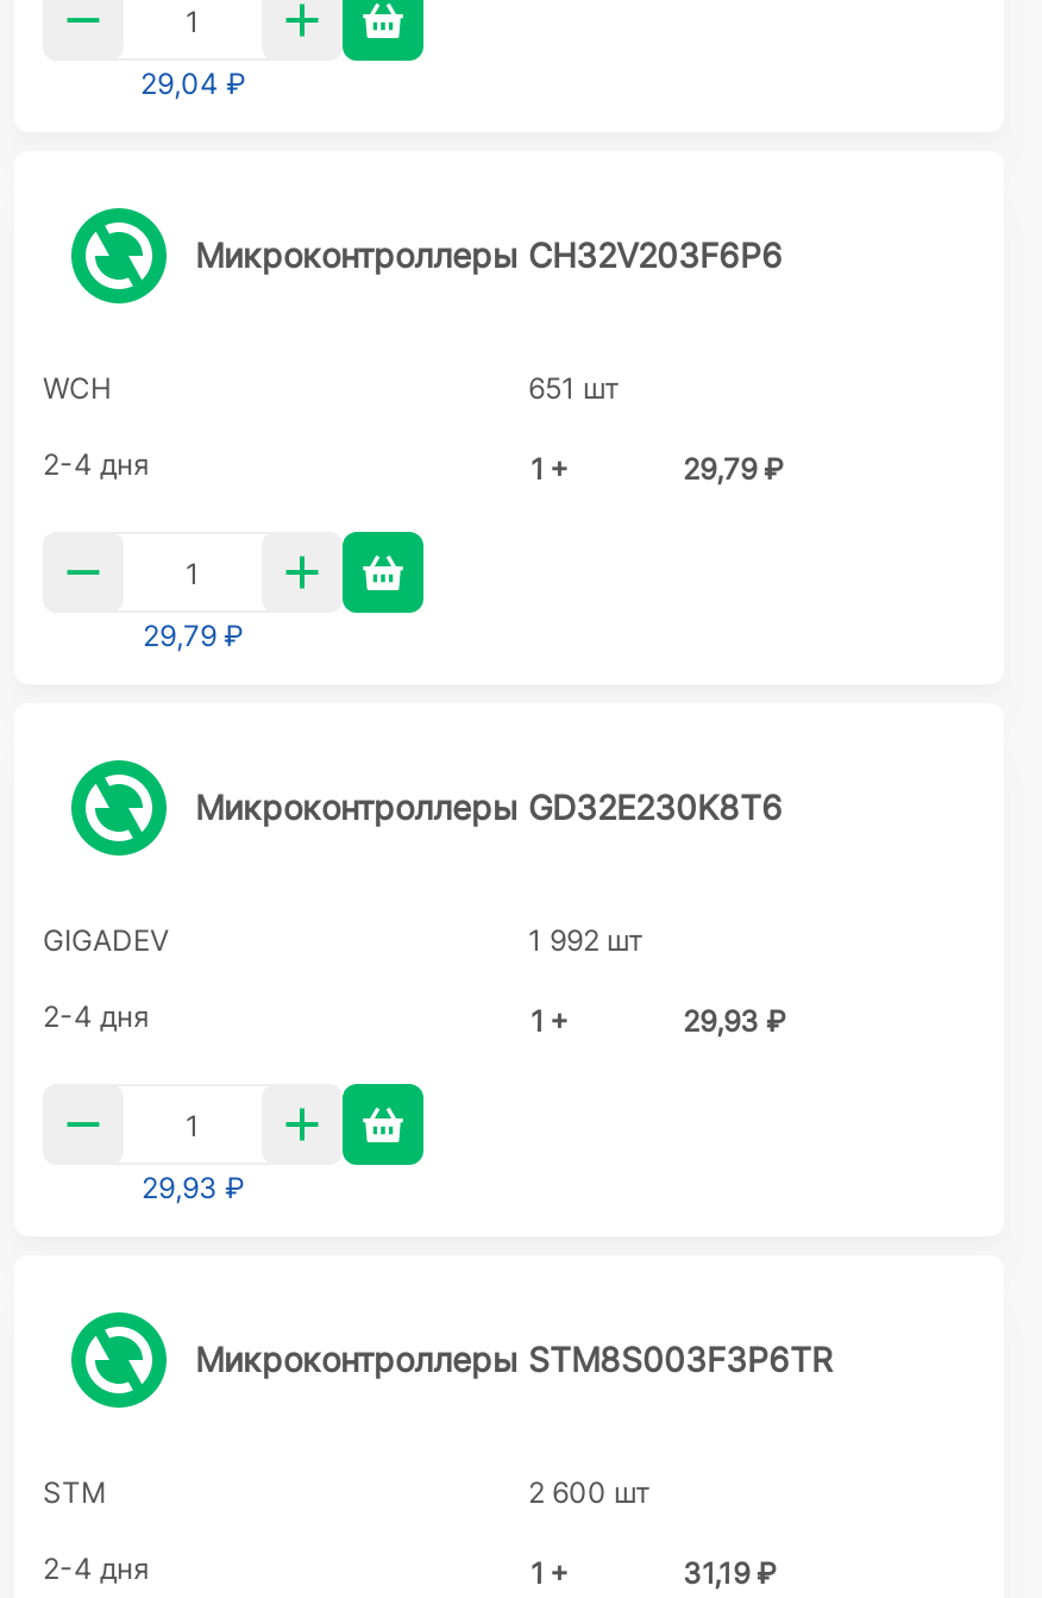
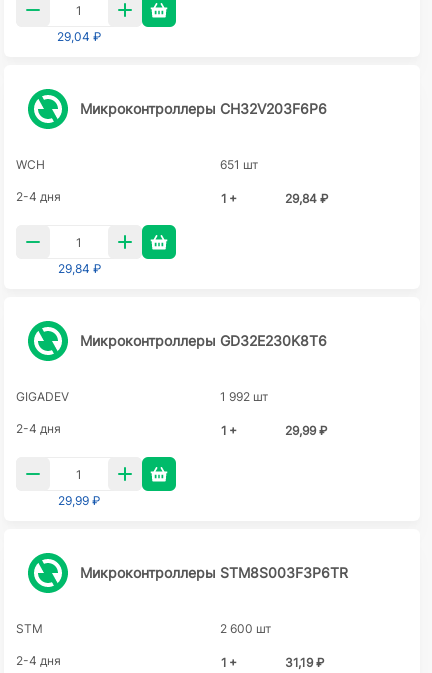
- 29,79 ₽
+ 29,84 ₽

- 29,79 ₽
+ 29,84 ₽

- 29,93 ₽
+ 29,99 ₽

- 29,93 ₽
+ 29,99 ₽
